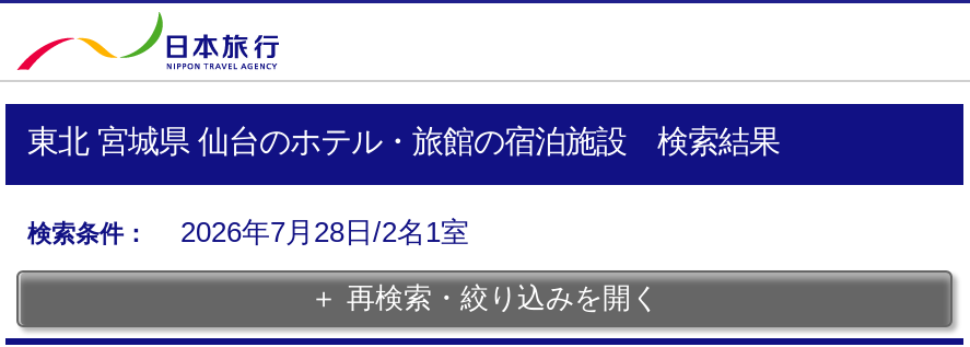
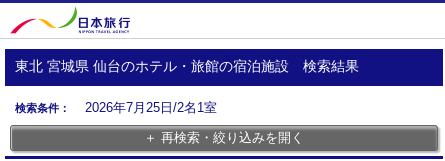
- 検索条件： 2026年7月28日/2名1室
+ 検索条件： 2026年7月25日/2名1室
